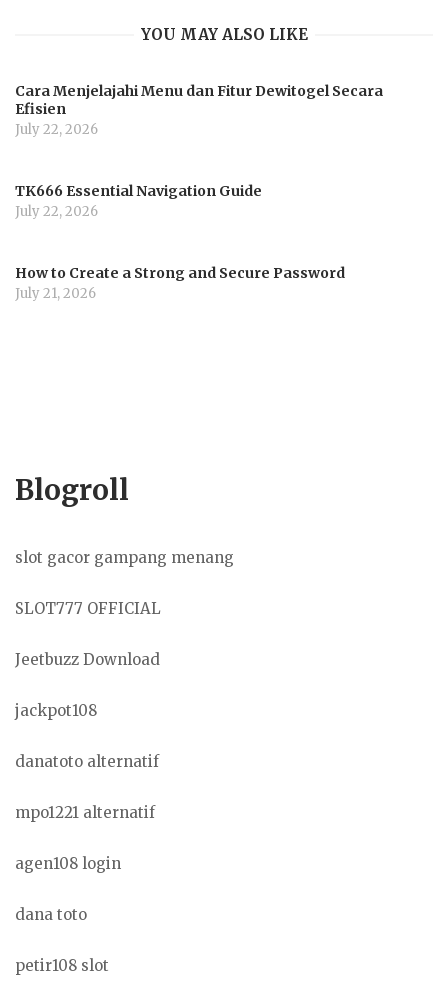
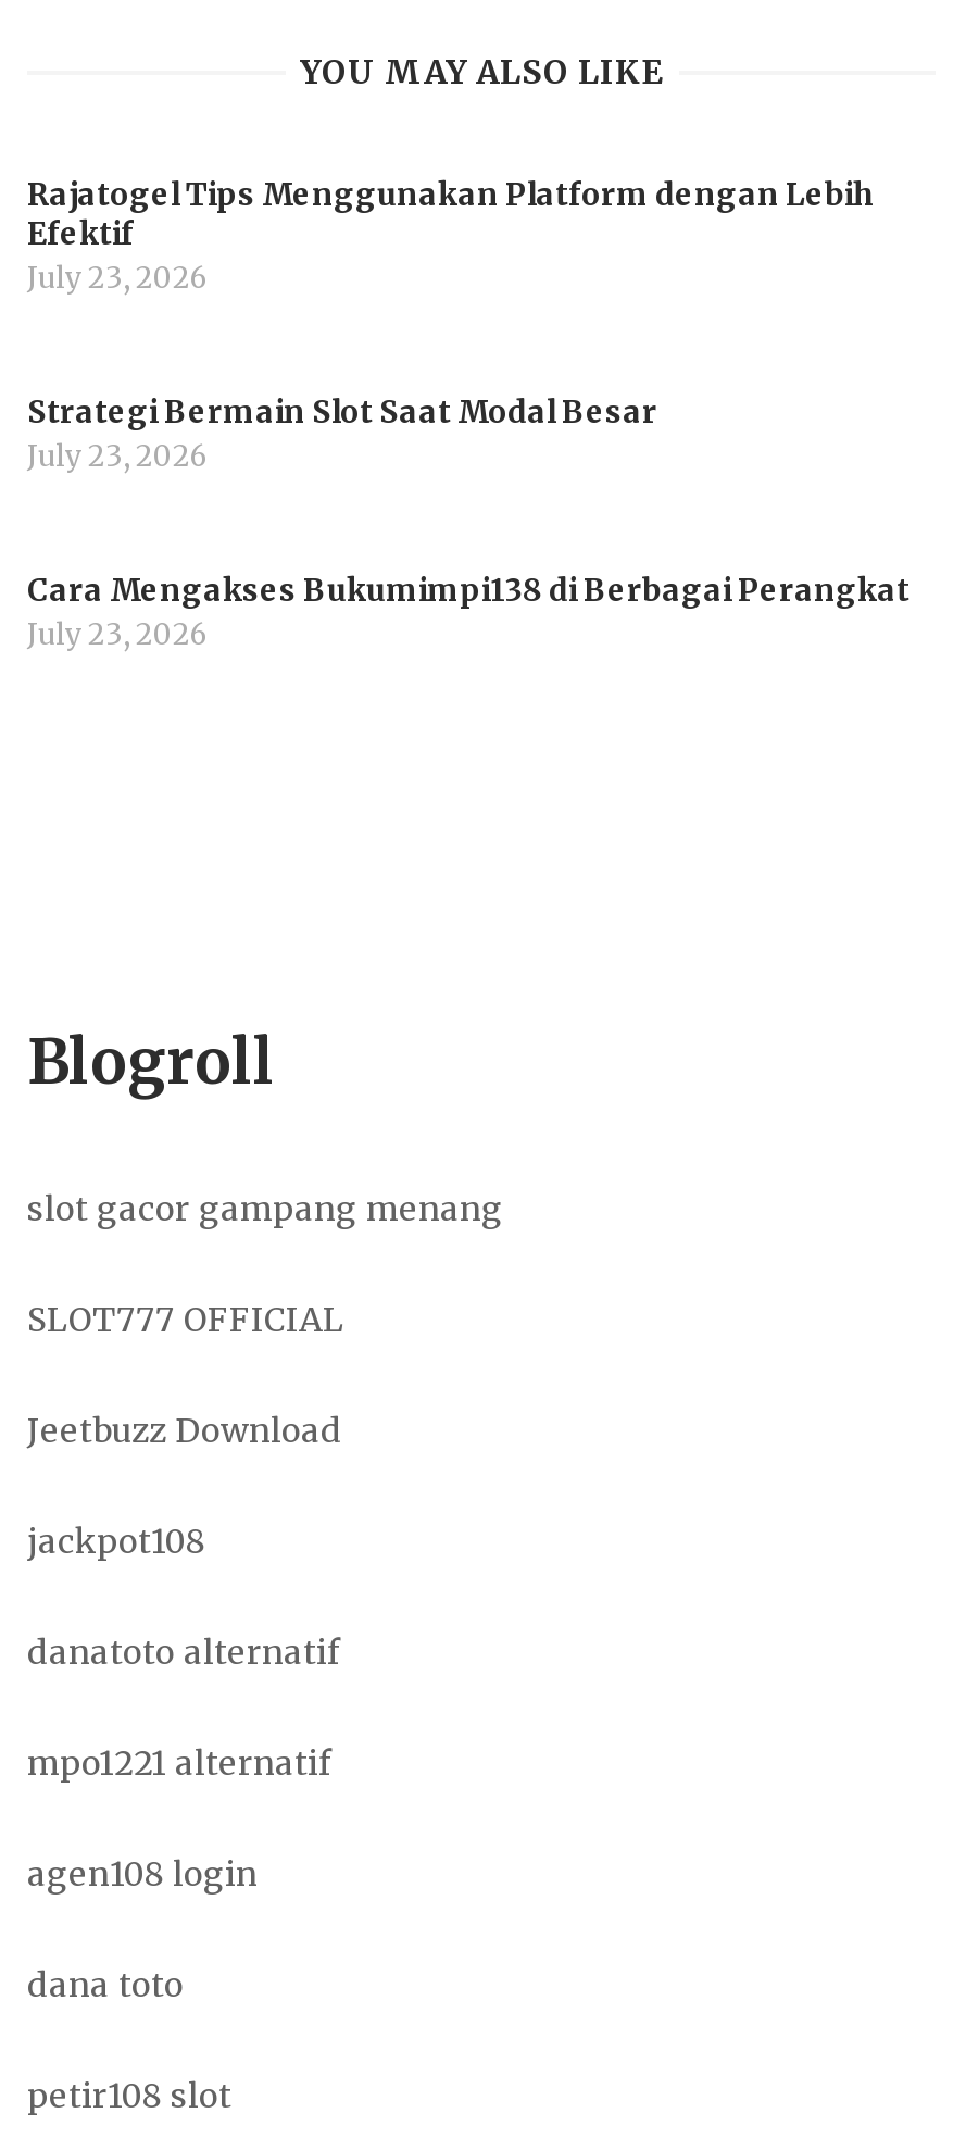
- Cara Menjelajahi Menu dan Fitur Dewitogel Secara
- Efisien
- July 22, 2026
+ Rajatogel Tips Menggunakan Platform dengan Lebih
+ Efektif
+ July 23, 2026

- TK666 Essential Navigation Guide
- July 22, 2026
+ Strategi Bermain Slot Saat Modal Besar
+ July 23, 2026

- How to Create a Strong and Secure Password
- July 21, 2026
+ Cara Mengakses Bukumimpi138 di Berbagai Perangkat
+ July 23, 2026
